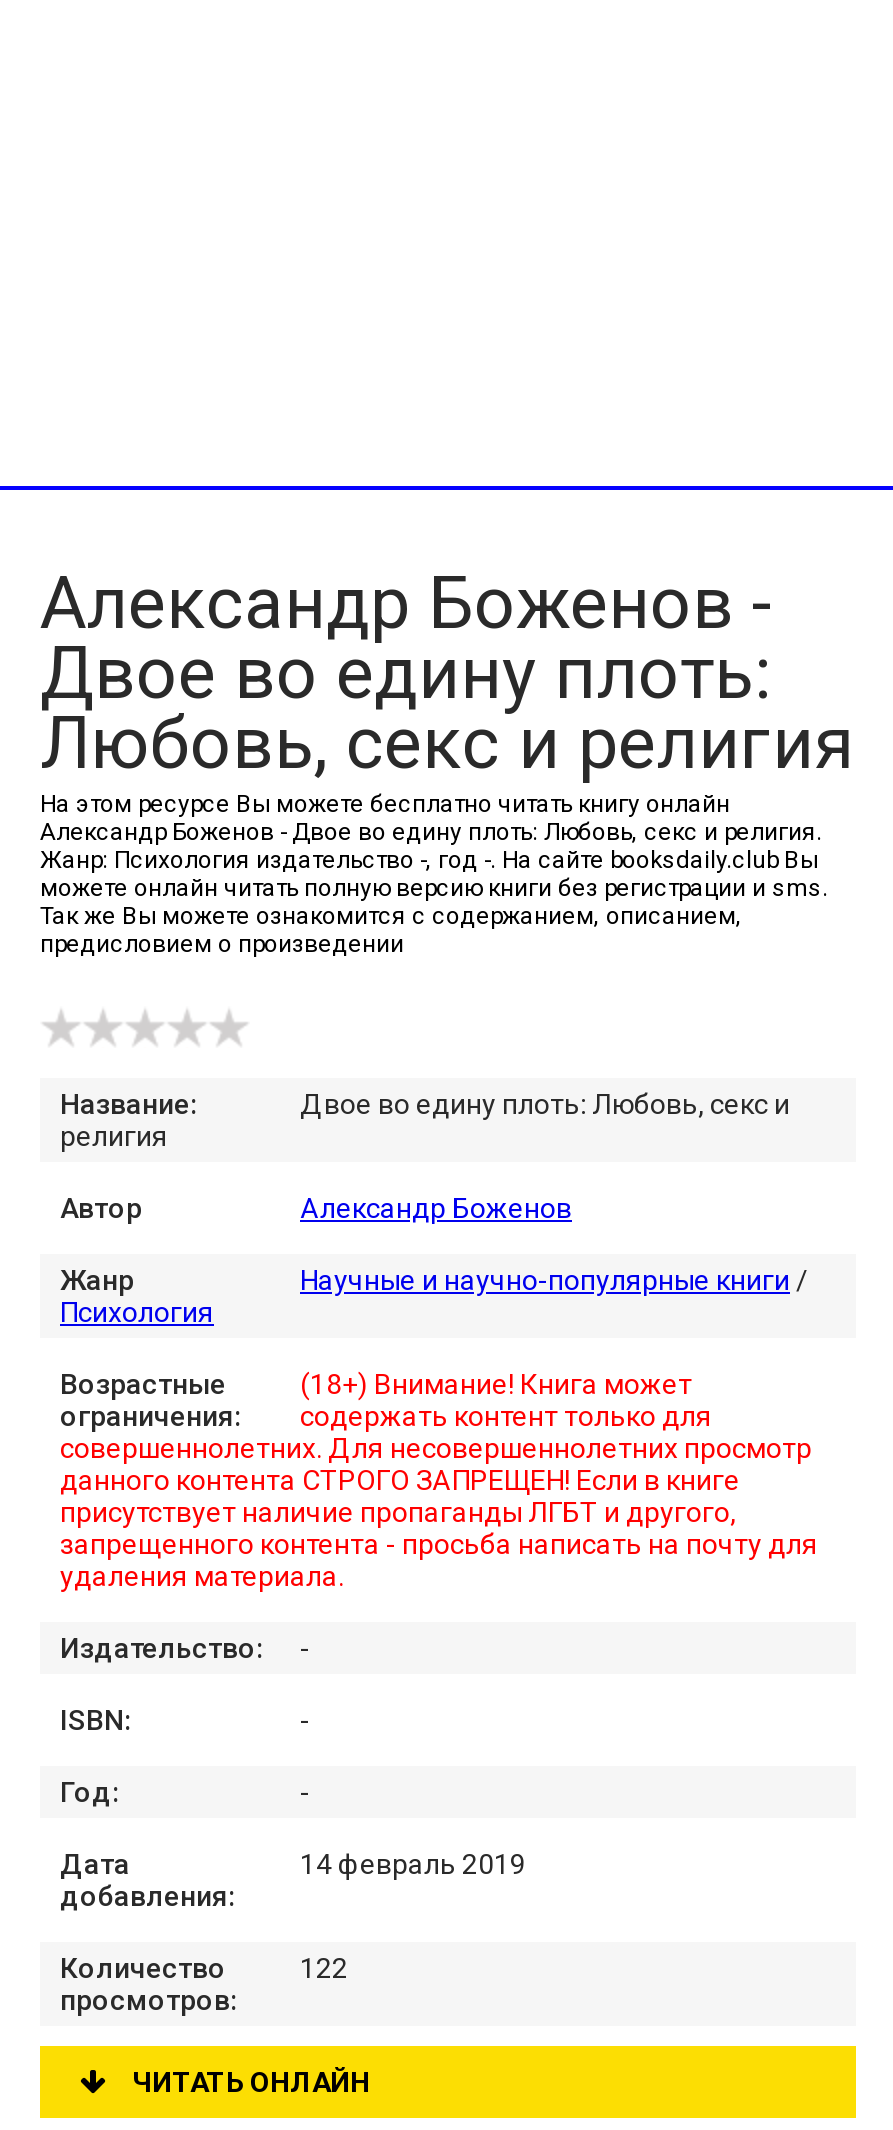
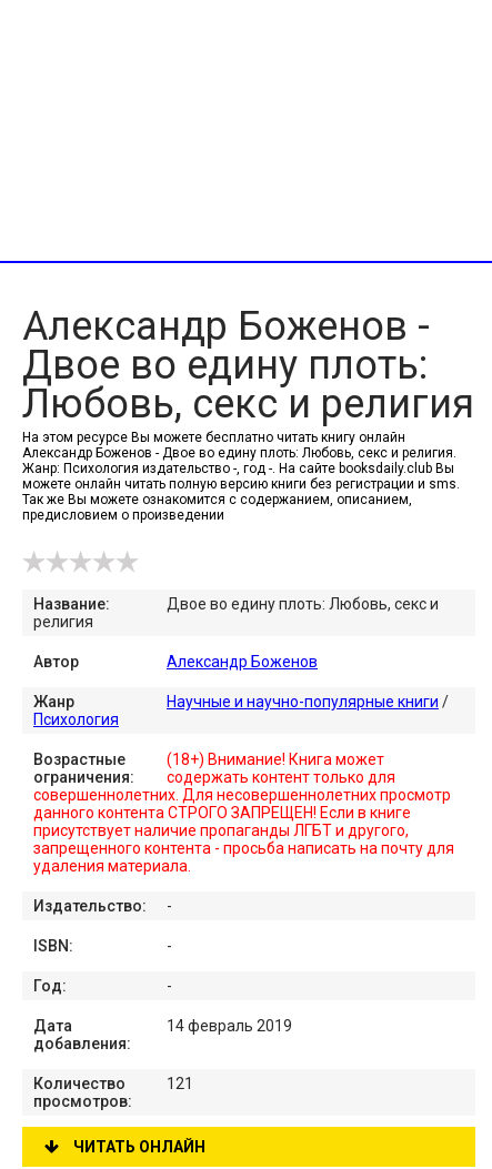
- 122
+ 121
